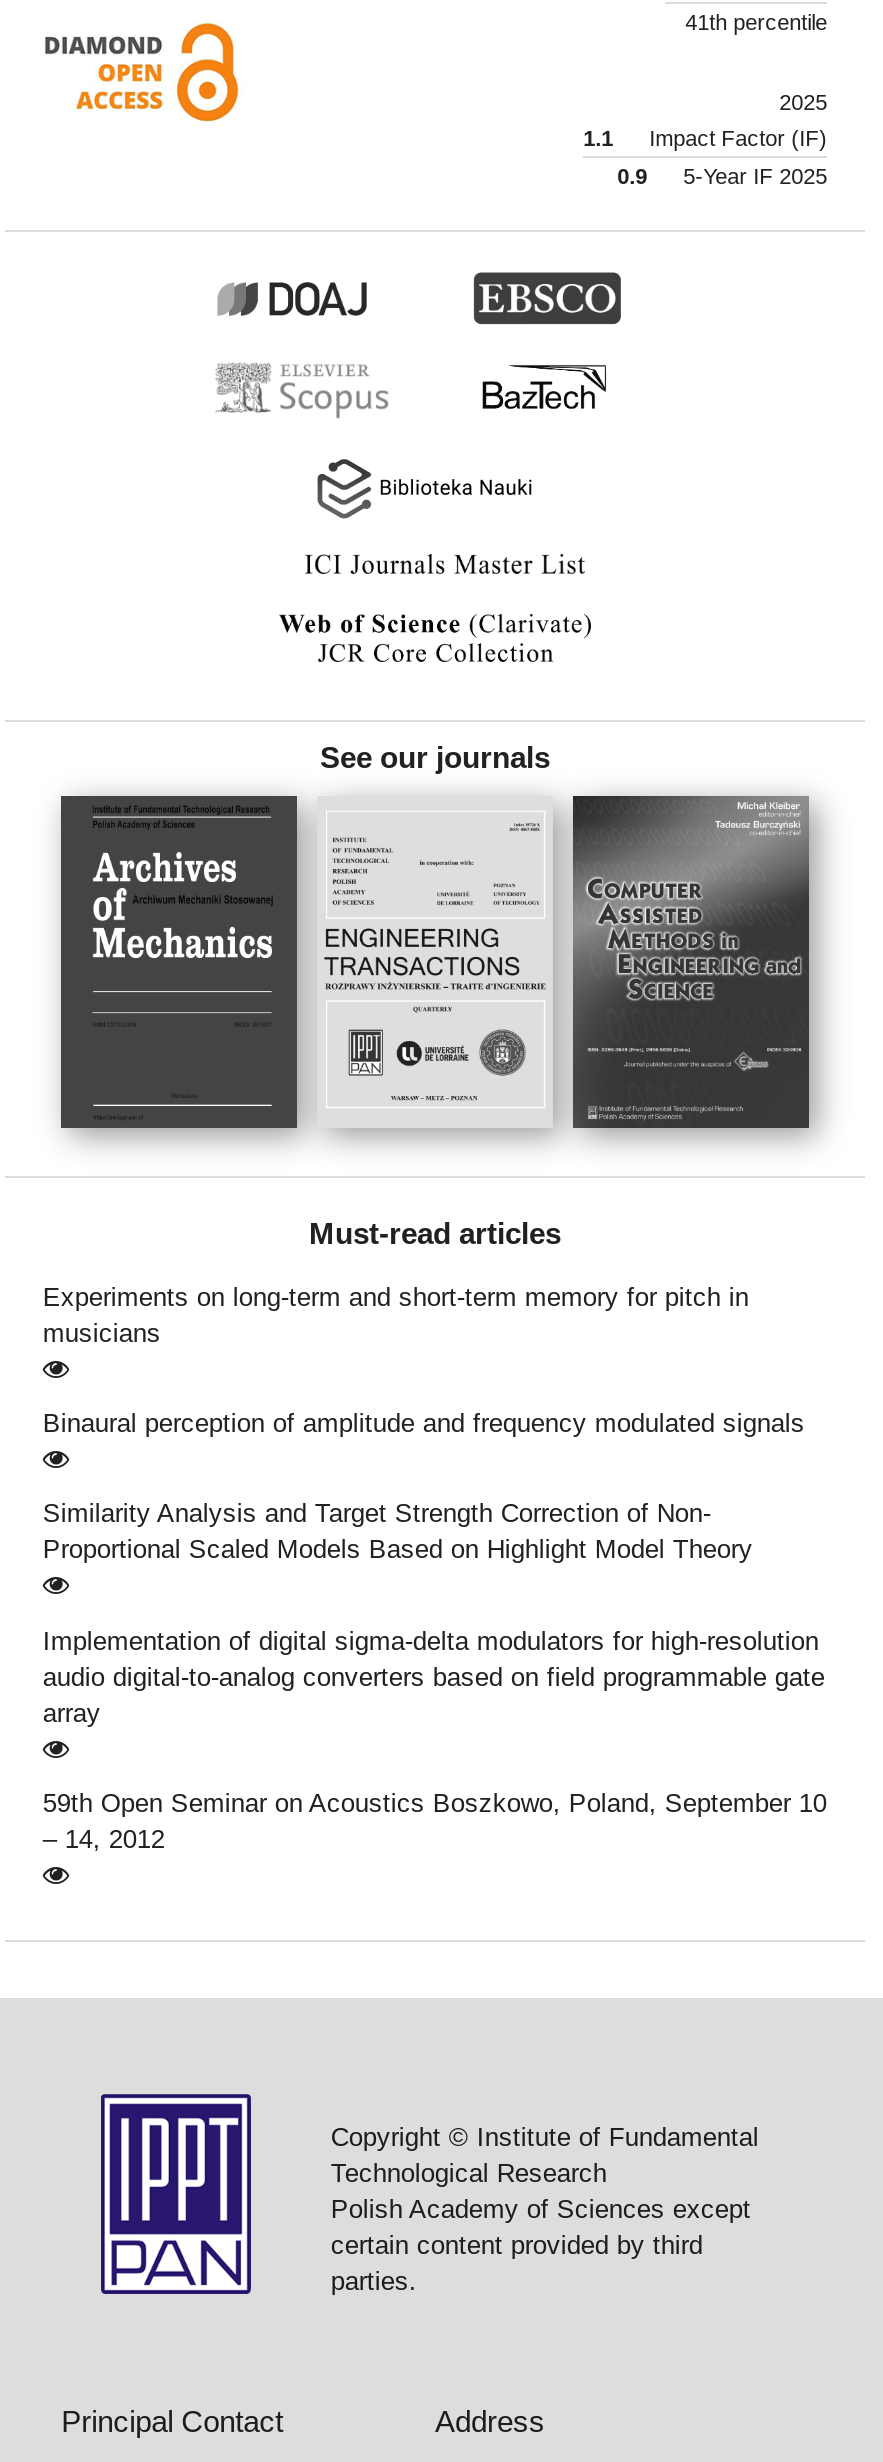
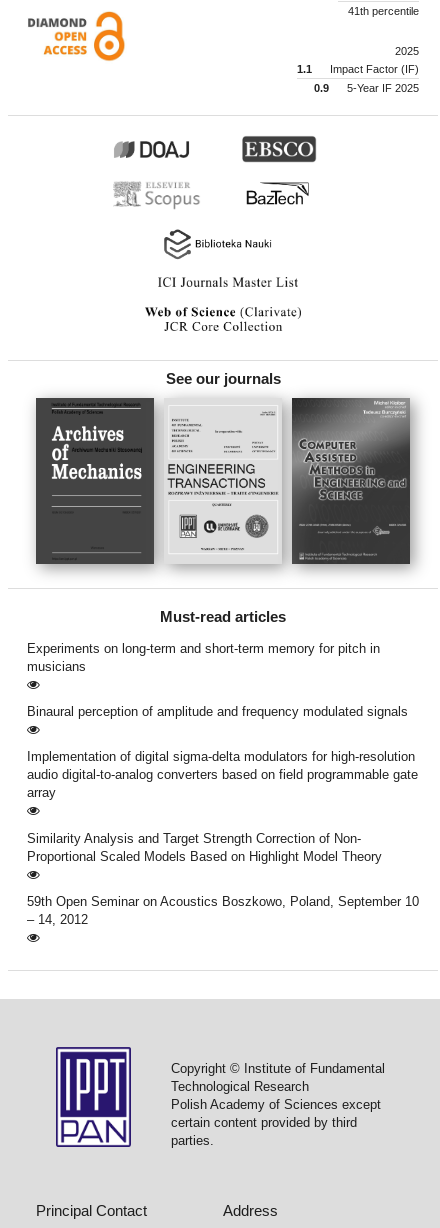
moved down: Similarity Analysis and Target Strength Correction of Non- | Proportional Scaled Models Based on Highlight Model Theory

moved up: Implementation of digital sigma-delta modulators for high-resolution | audio digital-to-analog converters based on field programmable gate | array
